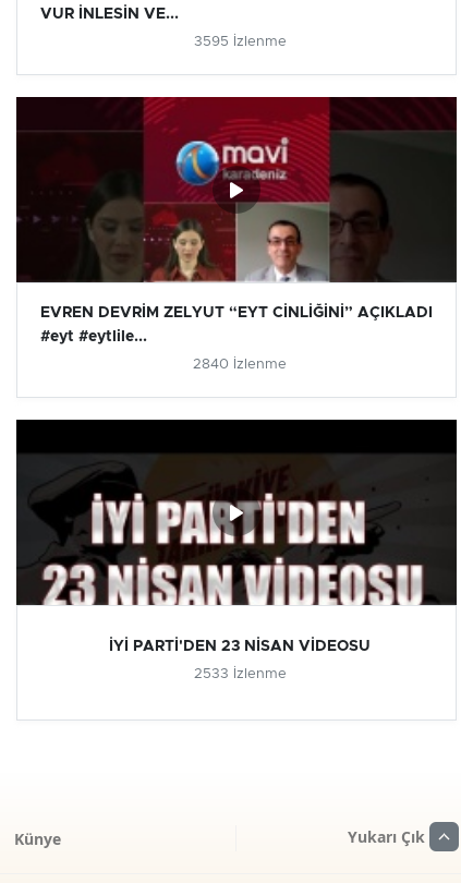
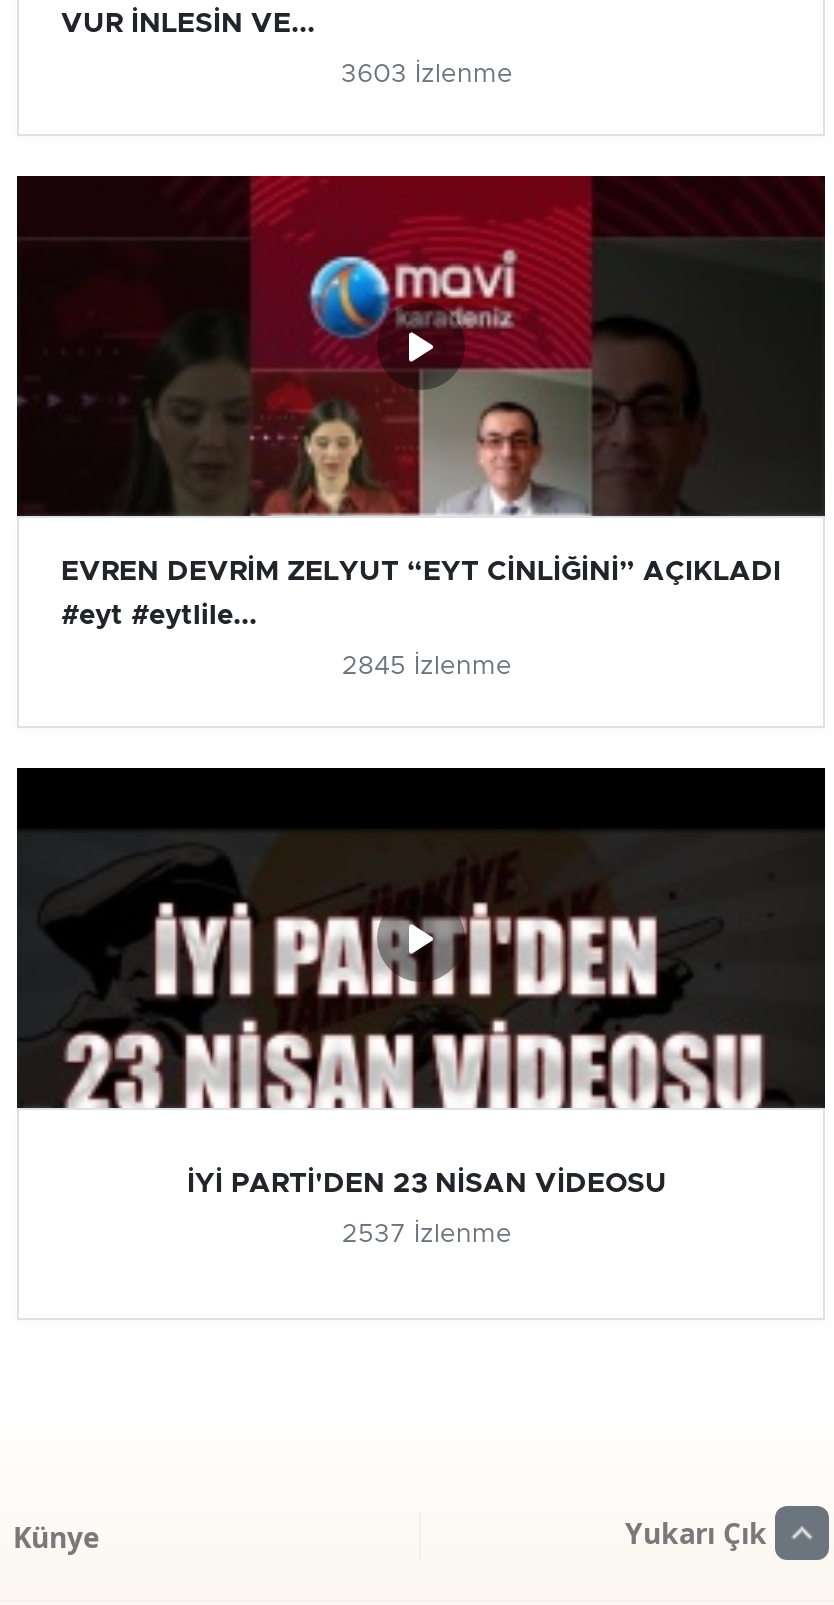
- 3595 İzlenme
+ 3603 İzlenme

- 2840 İzlenme
+ 2845 İzlenme

- 2533 İzlenme
+ 2537 İzlenme
